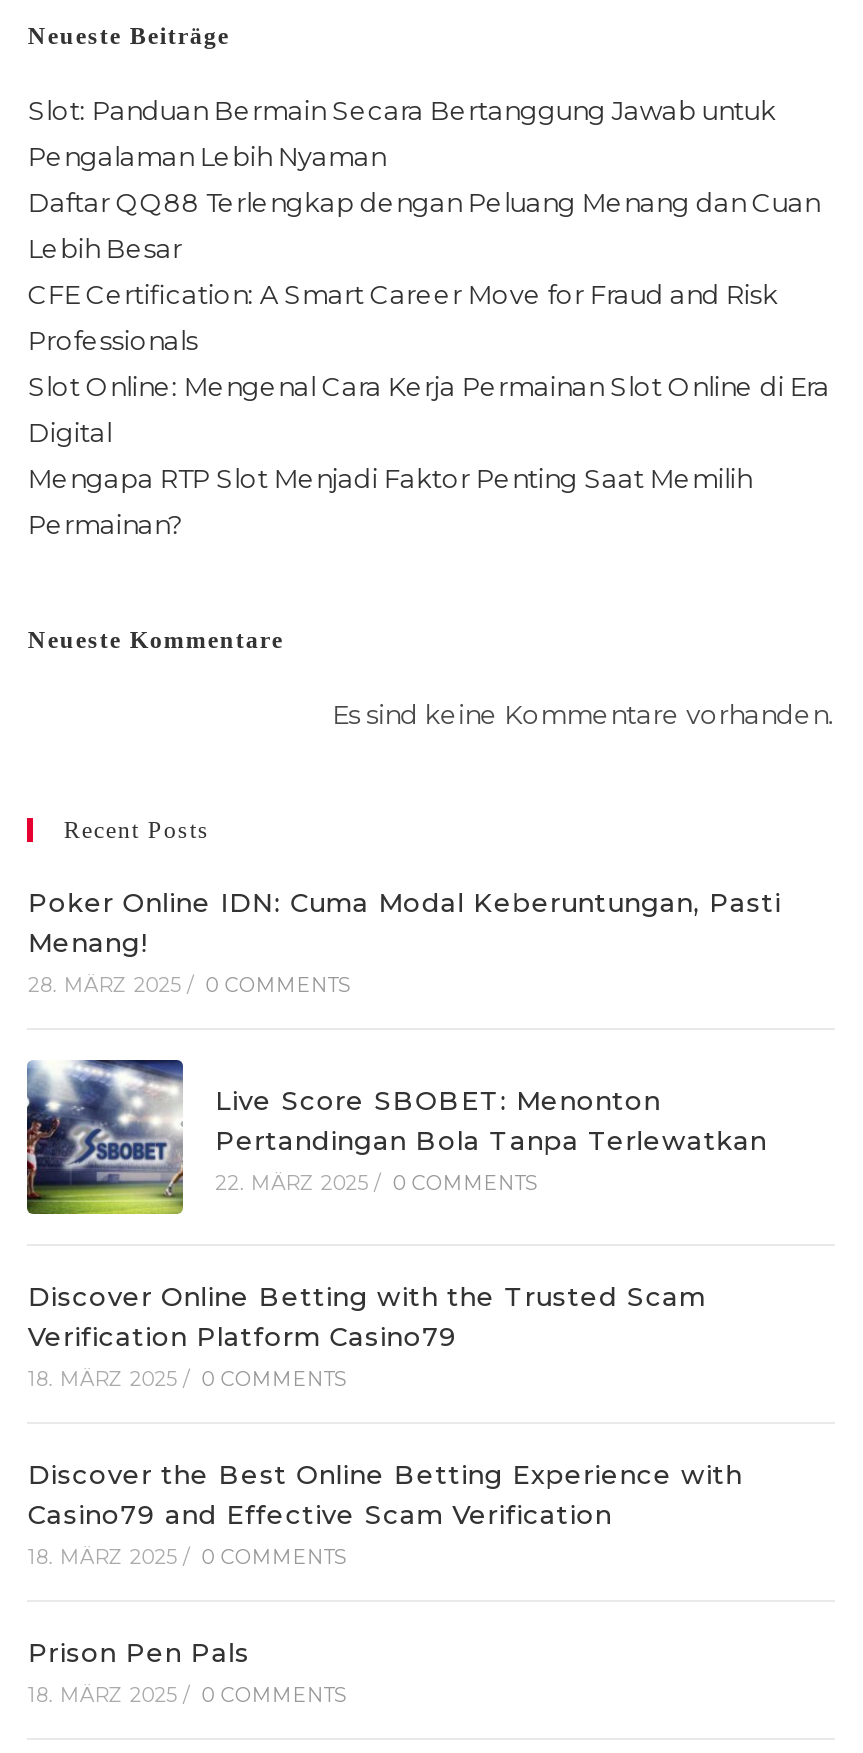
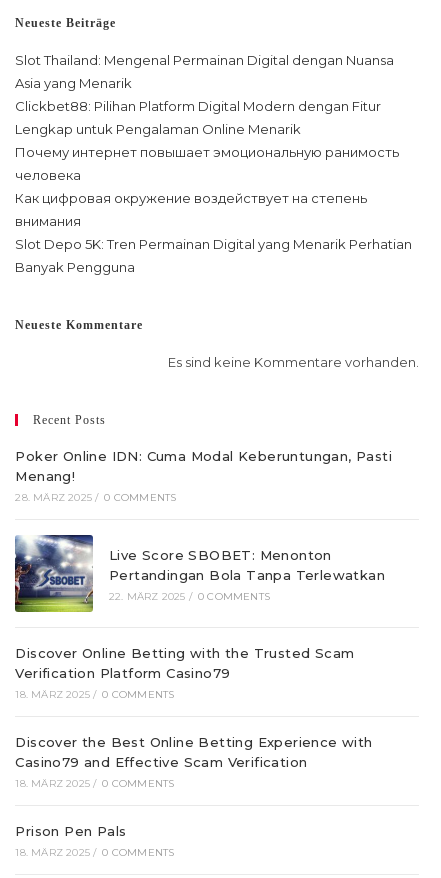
- Slot: Panduan Bermain Secara Bertanggung Jawab untuk
- Pengalaman Lebih Nyaman
- Daftar QQ88 Terlengkap dengan Peluang Menang dan Cuan
- Lebih Besar
- CFE Certification: A Smart Career Move for Fraud and Risk
- Professionals
- Slot Online: Mengenal Cara Kerja Permainan Slot Online di Era
- Digital
- Mengapa RTP Slot Menjadi Faktor Penting Saat Memilih
- Permainan?
+ Slot Thailand: Mengenal Permainan Digital dengan Nuansa
+ Asia yang Menarik
+ Clickbet88: Pilihan Platform Digital Modern dengan Fitur
+ Lengkap untuk Pengalaman Online Menarik
+ Почему интернет повышает эмоциональную ранимость
+ человека
+ Как цифровая окружение воздействует на степень
+ внимания
+ Slot Depo 5K: Tren Permainan Digital yang Menarik Perhatian
+ Banyak Pengguna
